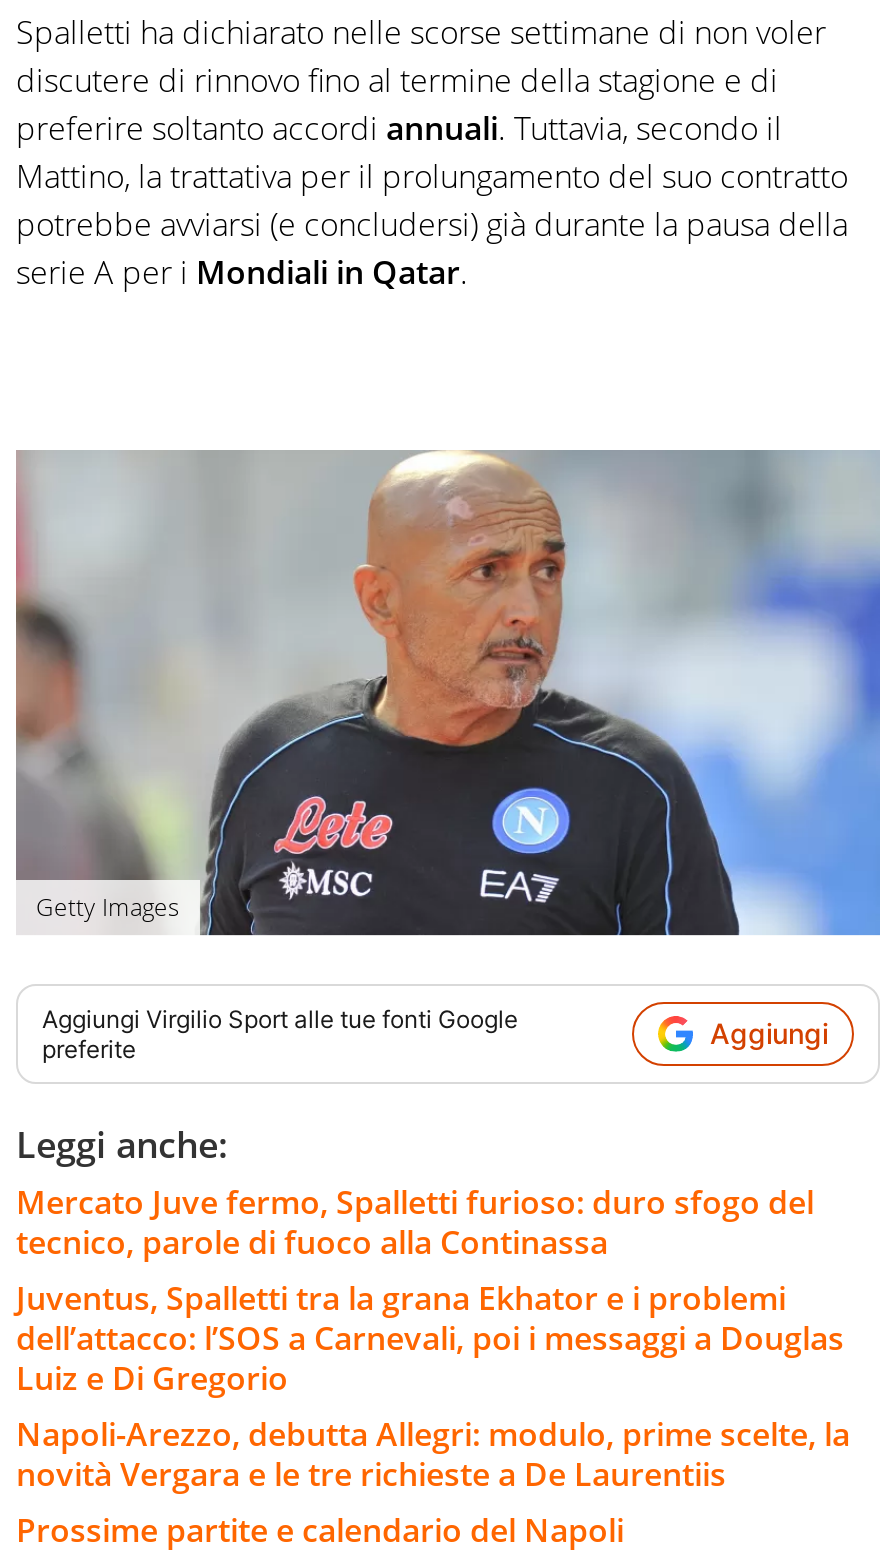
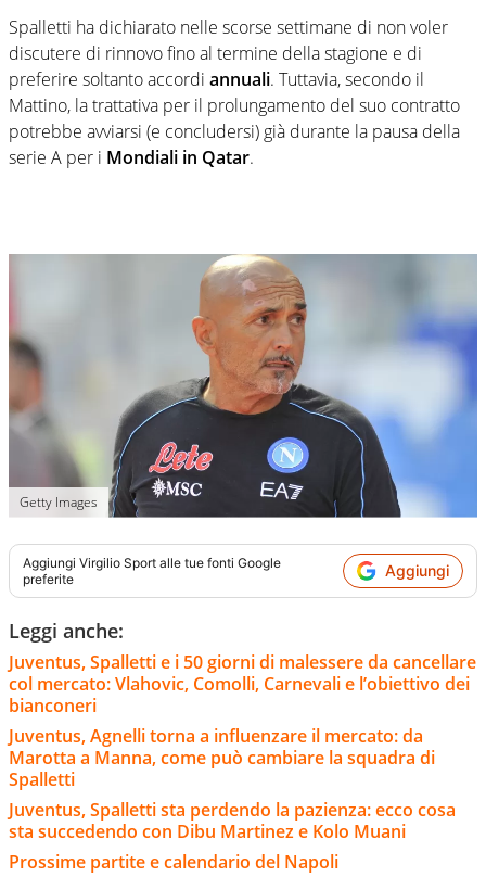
- Mercato Juve fermo, Spalletti furioso: duro sfogo del
- tecnico, parole di fuoco alla Continassa
- Juventus, Spalletti tra la grana Ekhator e i problemi
- dell’attacco: l’SOS a Carnevali, poi i messaggi a Douglas
- Luiz e Di Gregorio
- Napoli-Arezzo, debutta Allegri: modulo, prime scelte, la
- novità Vergara e le tre richieste a De Laurentiis
+ Juventus, Spalletti e i 50 giorni di malessere da cancellare
+ col mercato: Vlahovic, Comolli, Carnevali e l’obiettivo dei
+ bianconeri
+ Juventus, Agnelli torna a influenzare il mercato: da
+ Marotta a Manna, come può cambiare la squadra di
+ Spalletti
+ Juventus, Spalletti sta perdendo la pazienza: ecco cosa
+ sta succedendo con Dibu Martinez e Kolo Muani
